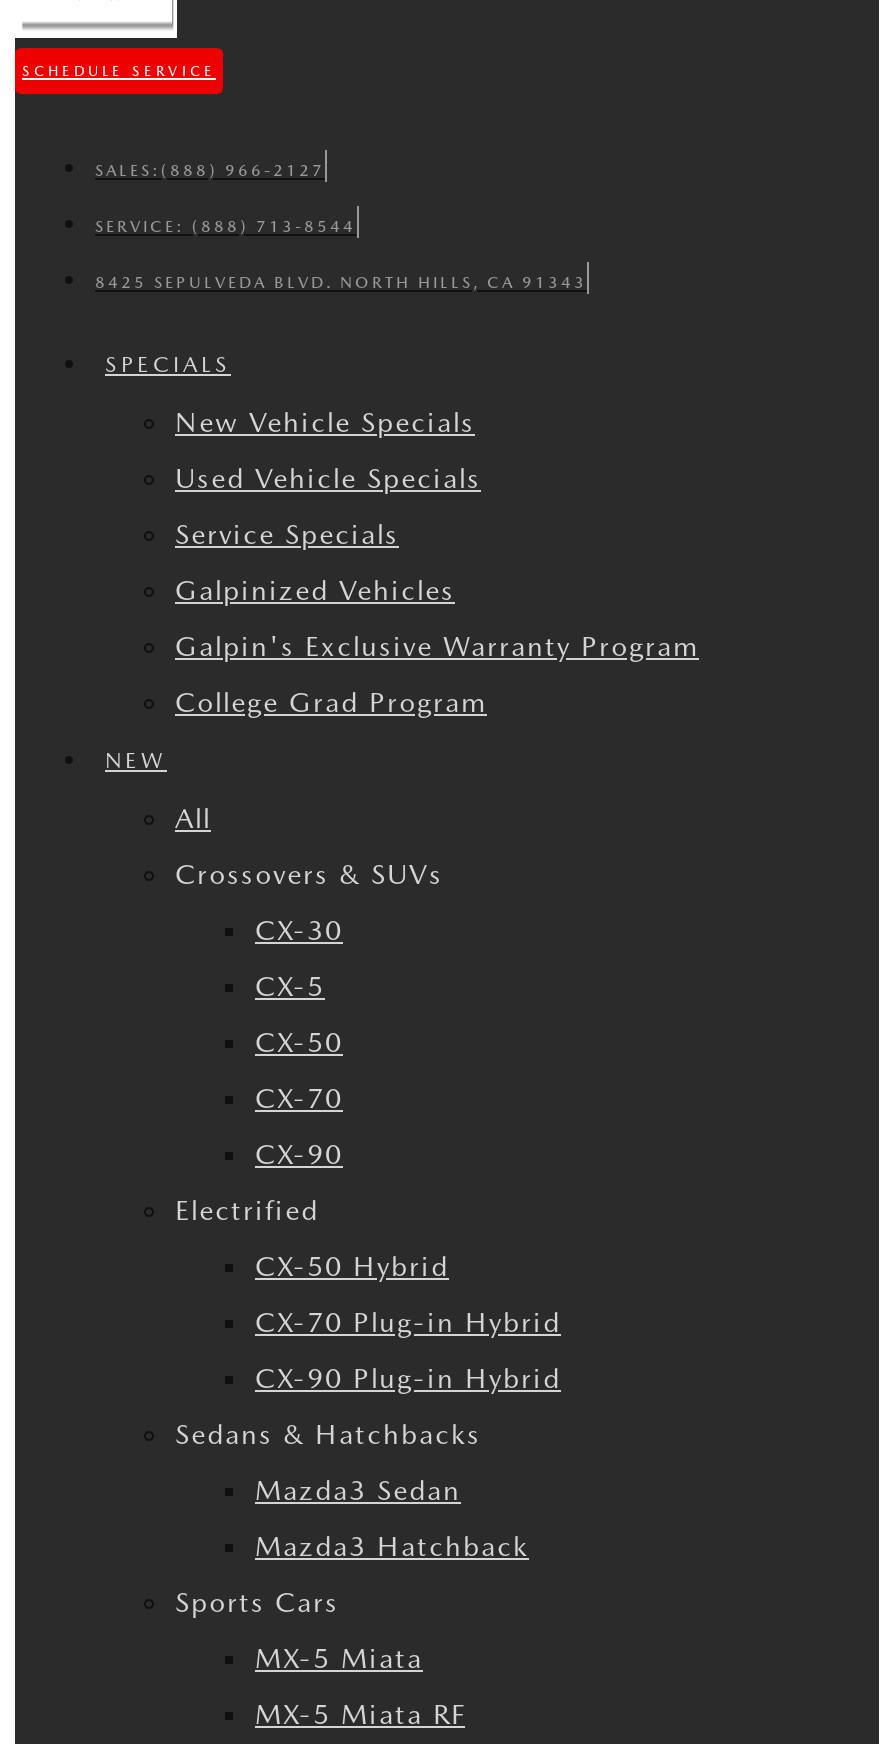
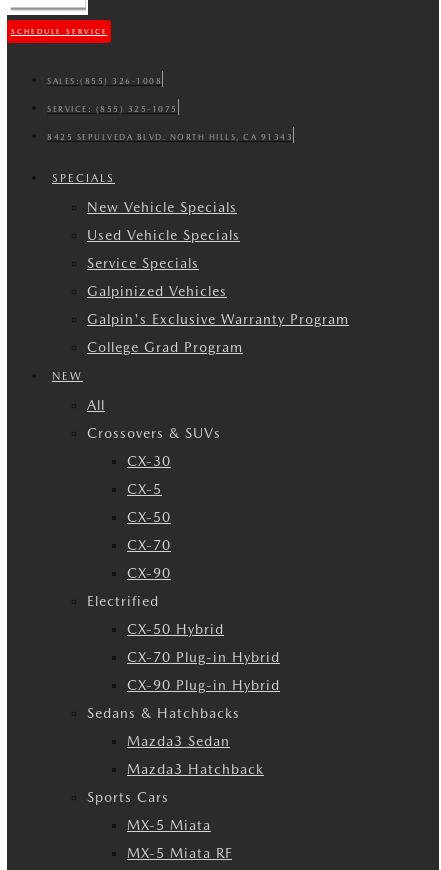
- SALES: (888) 966-2127
+ SALES: (855) 326-1008

- SERVICE: (888) 713-8544
+ SERVICE: (855) 325-1075
